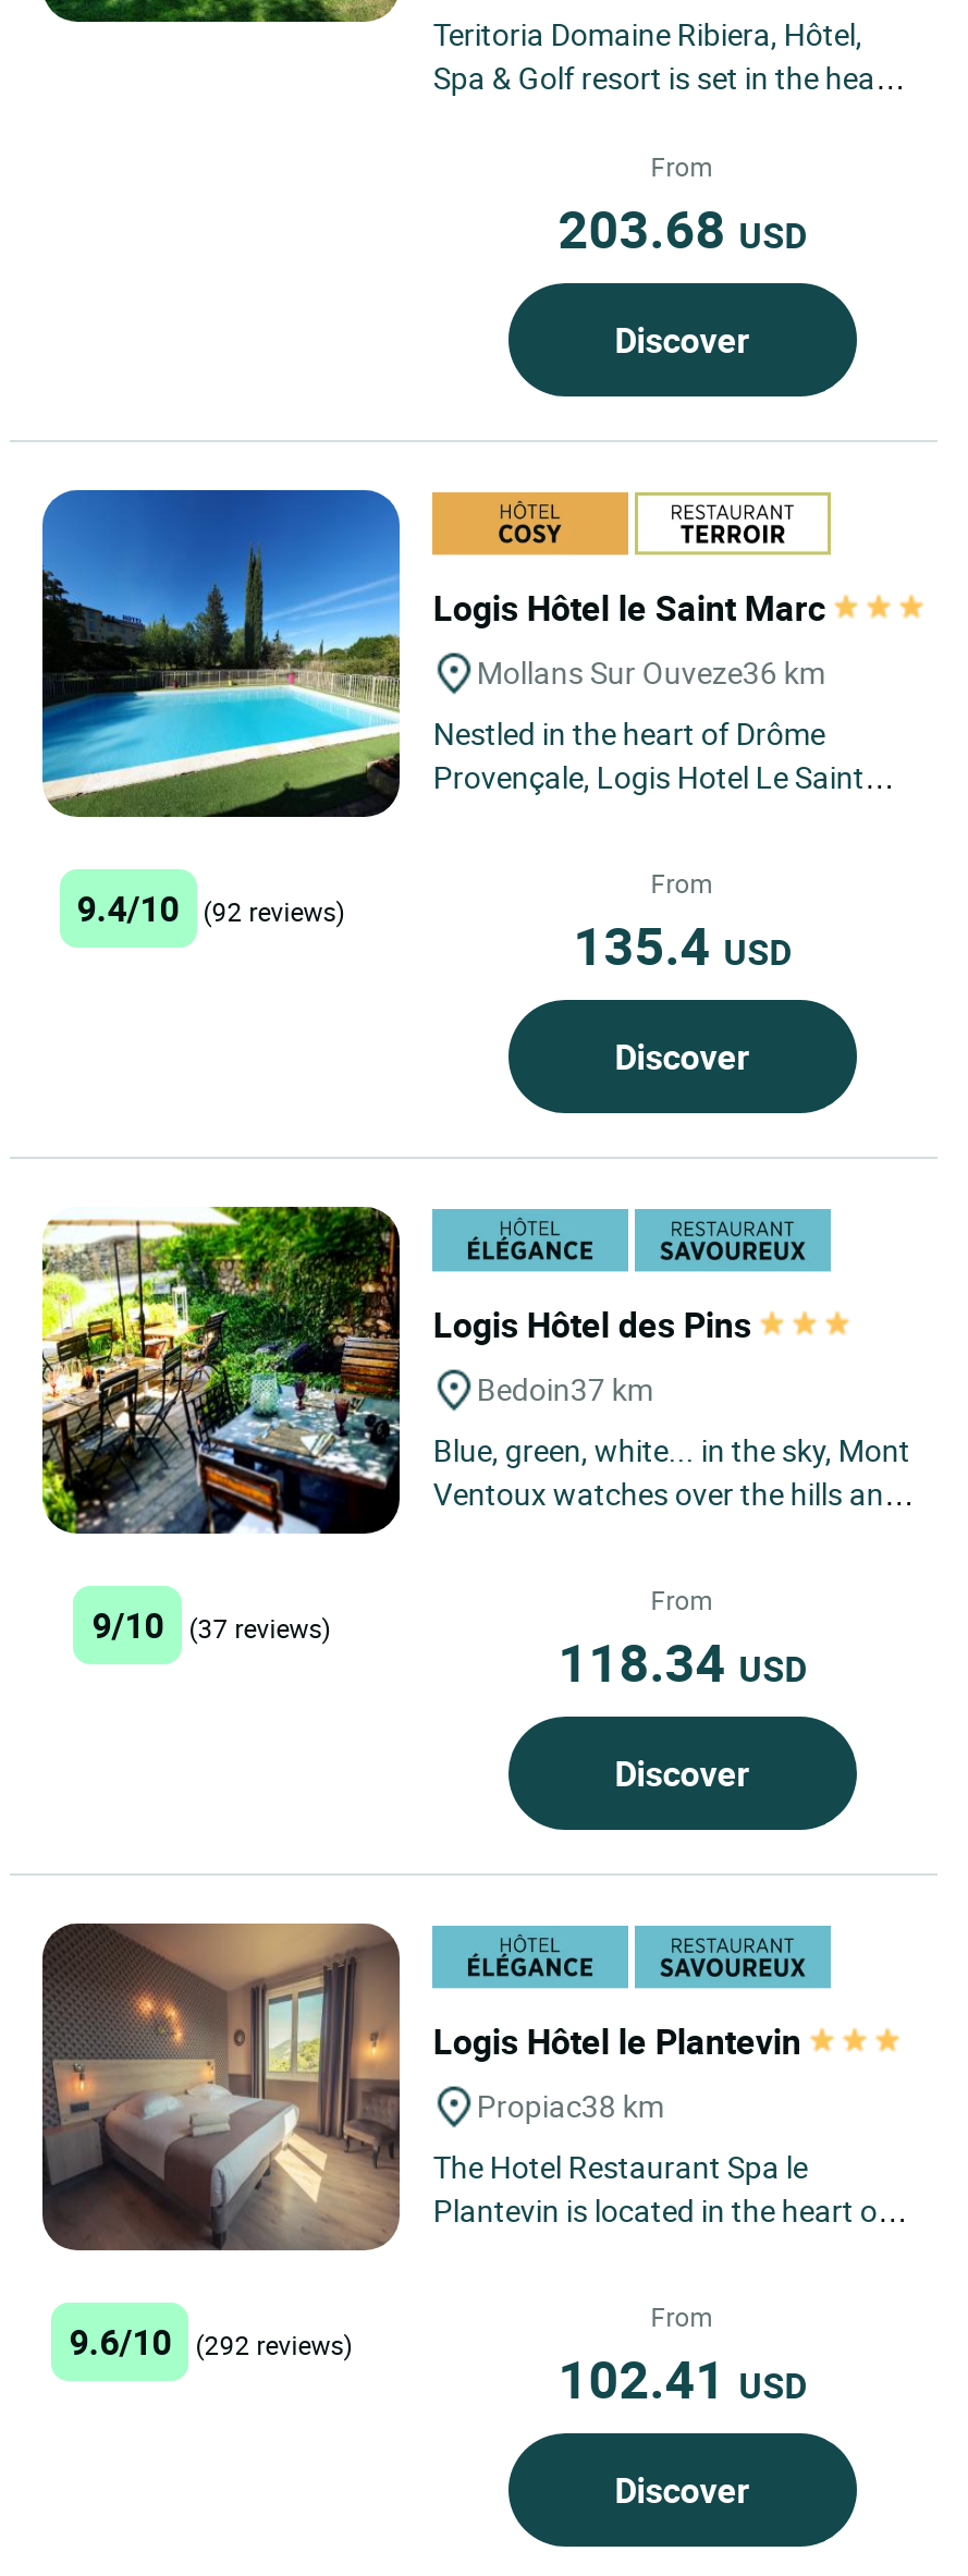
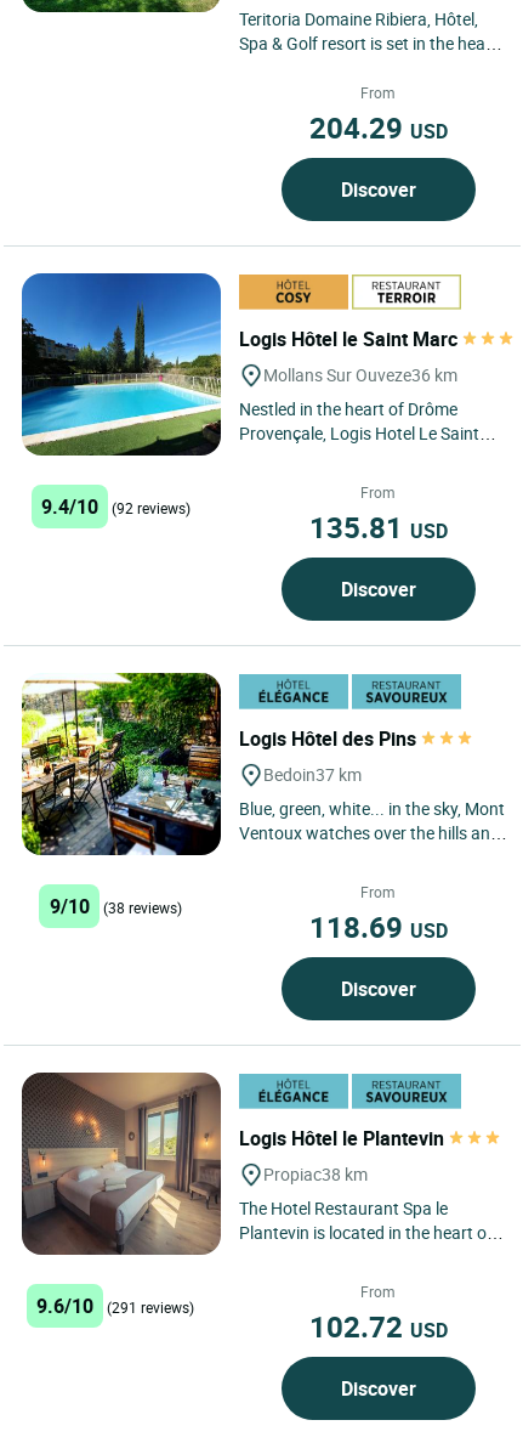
- 203.68 USD
+ 204.29 USD

- 135.4 USD
+ 135.81 USD

- 9/10 (37 reviews)
+ 9/10 (38 reviews)

- 118.34 USD
+ 118.69 USD

- 9.6/10 (292 reviews)
+ 9.6/10 (291 reviews)

- 102.41 USD
+ 102.72 USD
